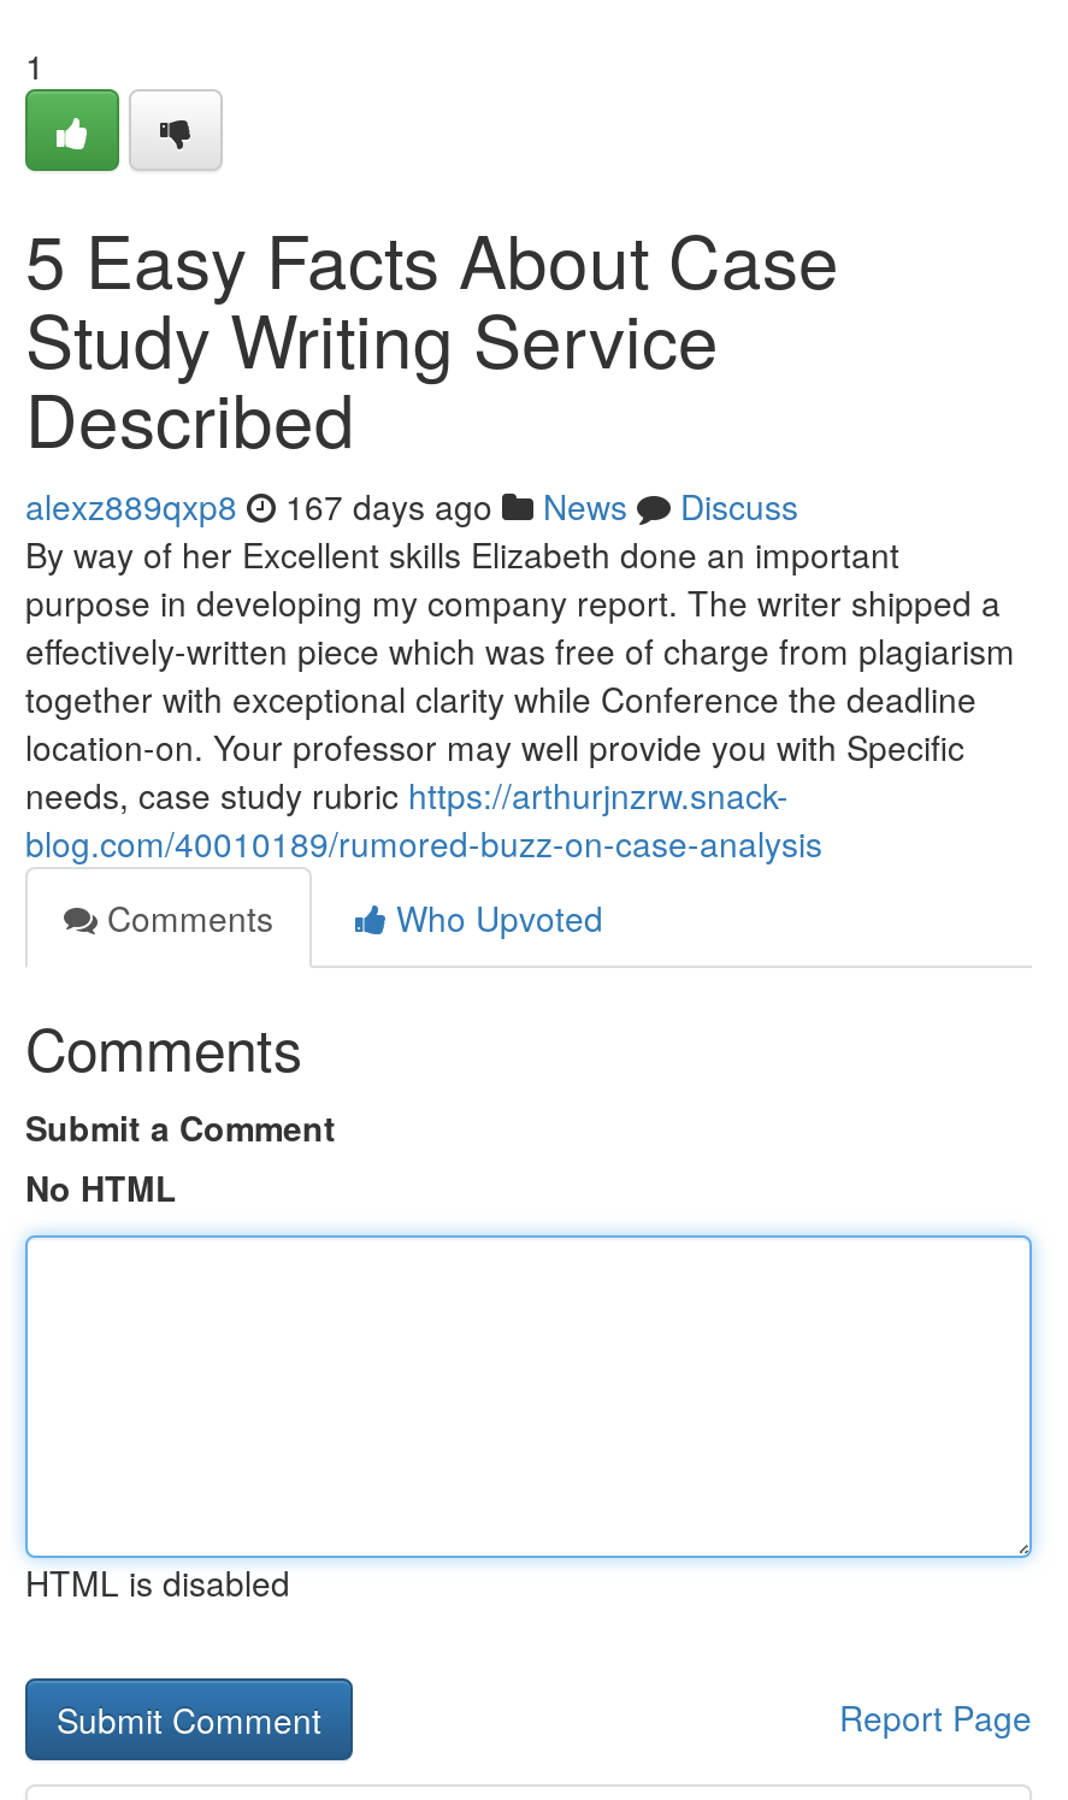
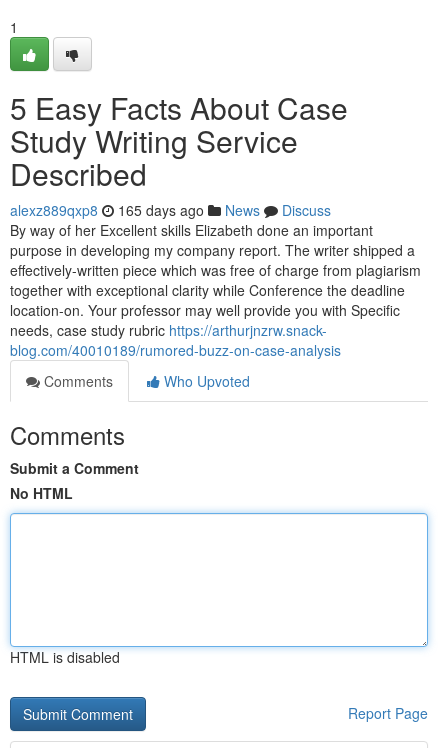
- alexz889qxp8 167 days ago News Discuss
+ alexz889qxp8 165 days ago News Discuss
